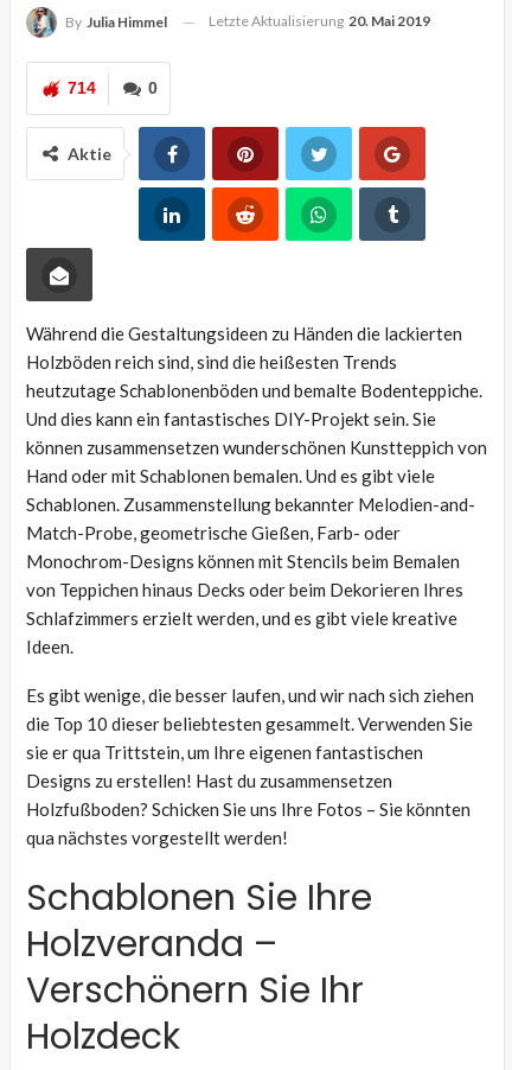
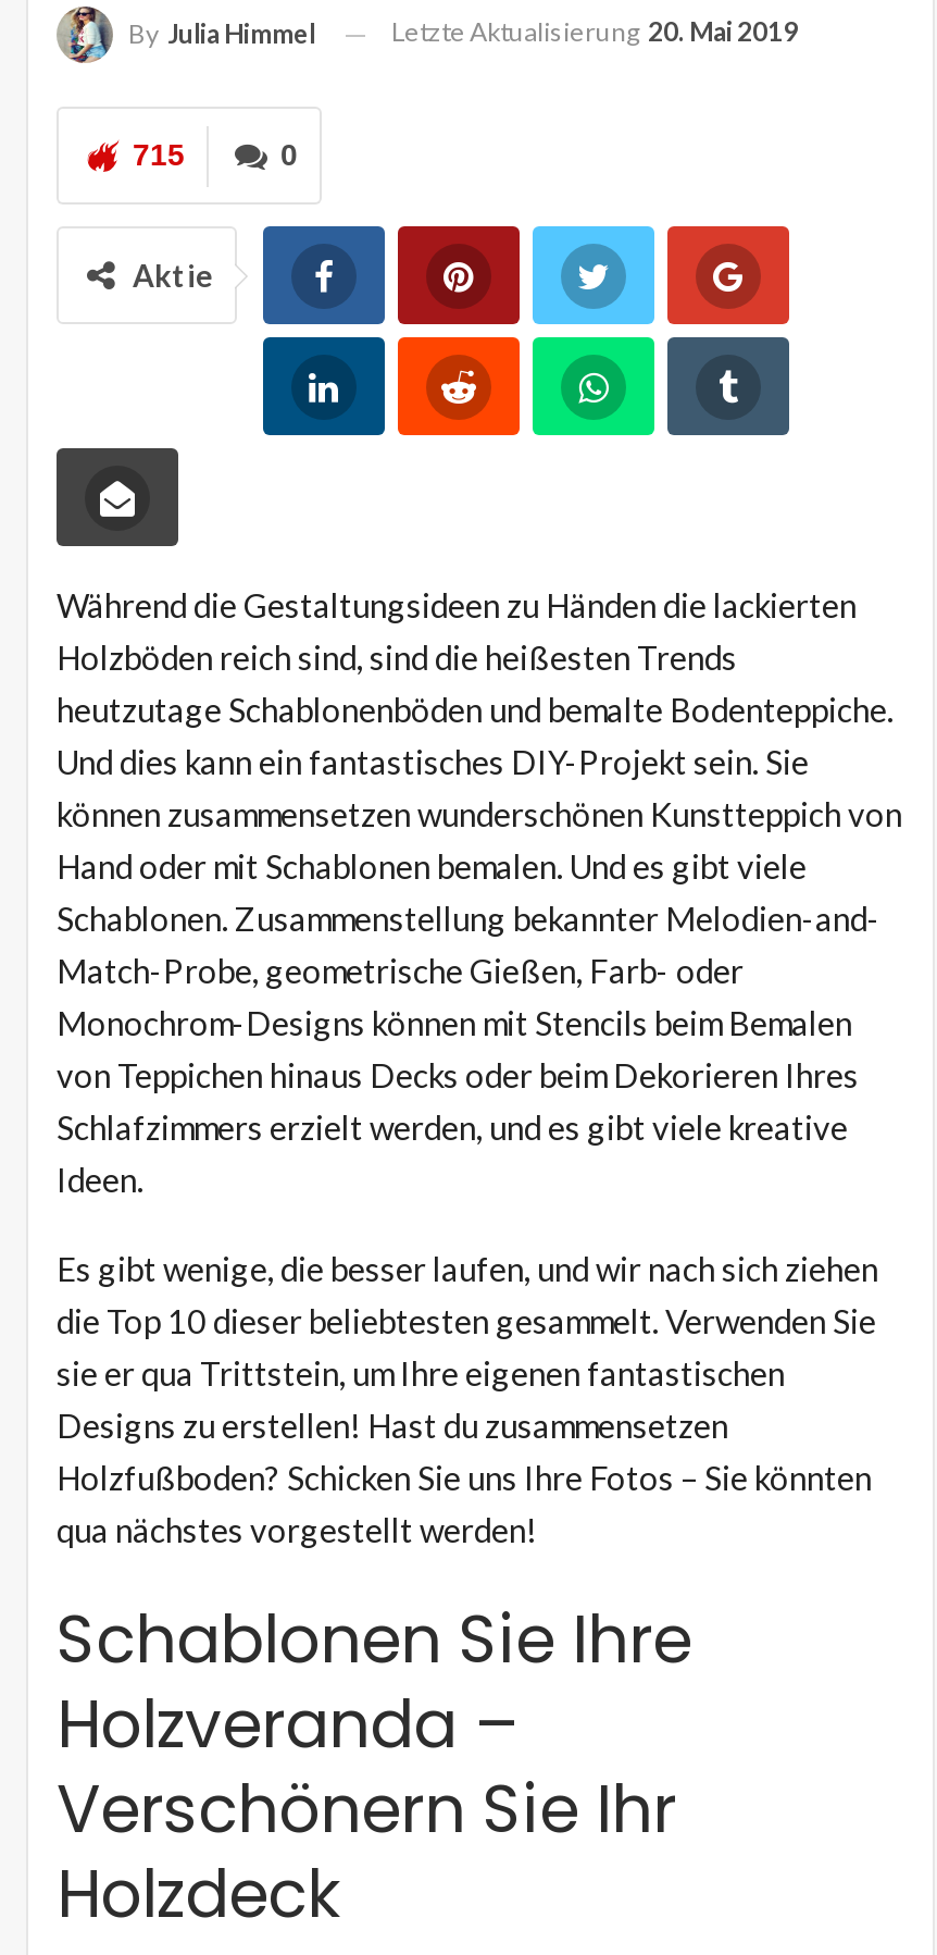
- 714
+ 715
